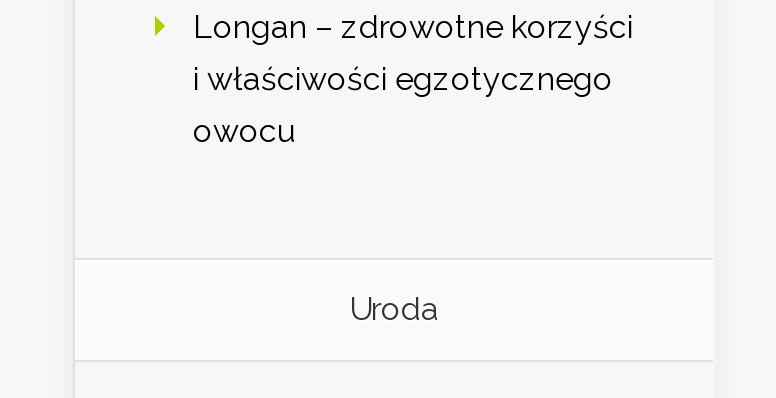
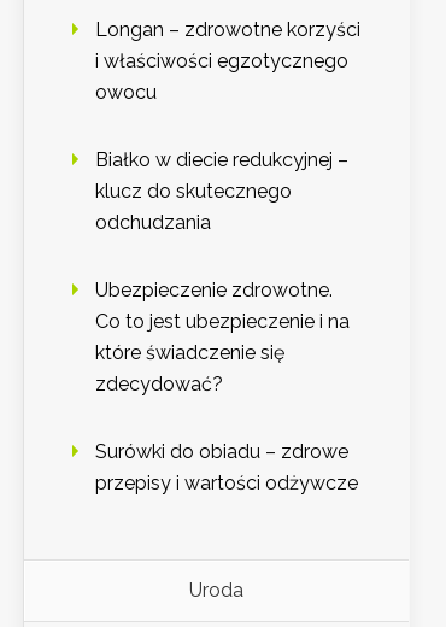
+ Białko w diecie redukcyjnej –
+ klucz do skutecznego
+ odchudzania
+ Ubezpieczenie zdrowotne.
+ Co to jest ubezpieczenie i na
+ które świadczenie się
+ zdecydować?
+ Surówki do obiadu – zdrowe
+ przepisy i wartości odżywcze
